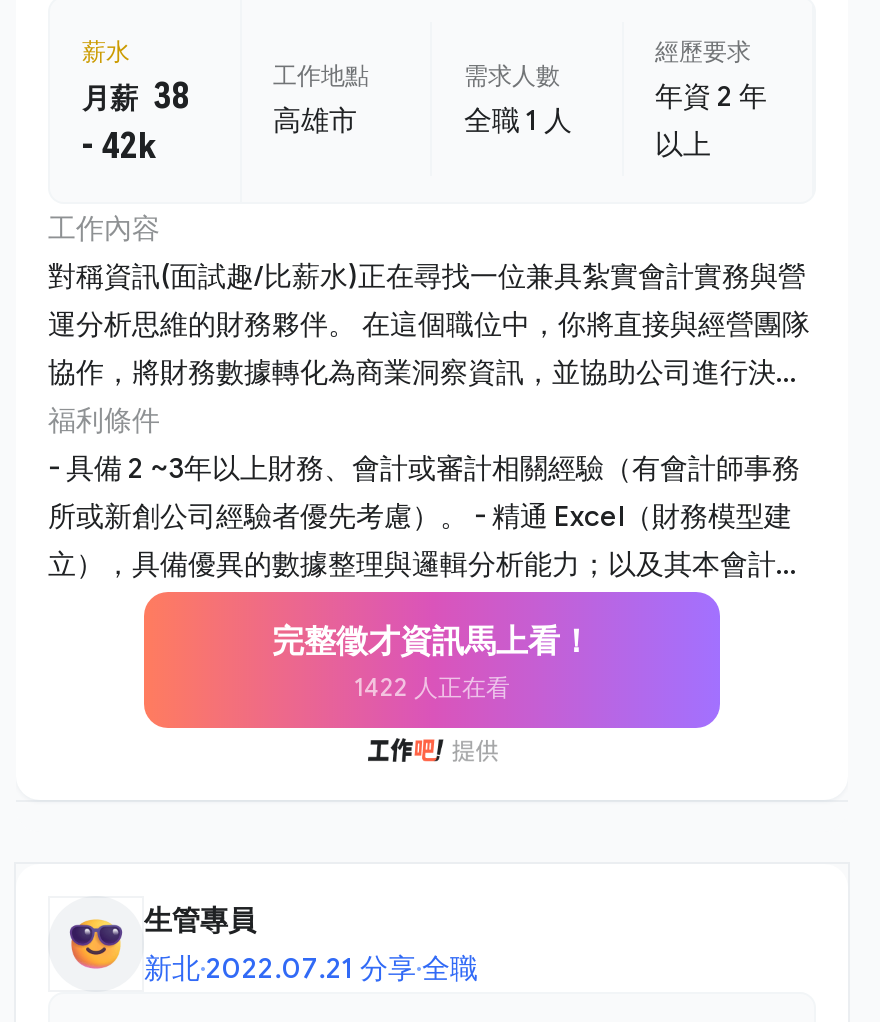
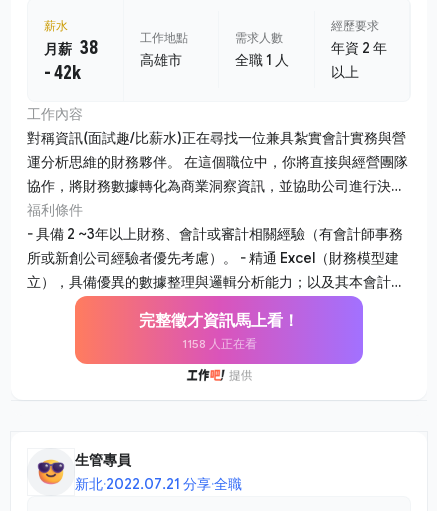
- 1422 人正在看
+ 1158 人正在看
